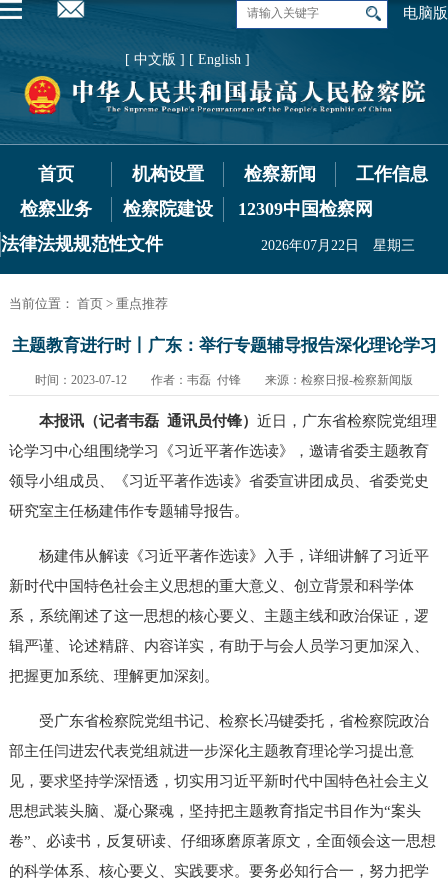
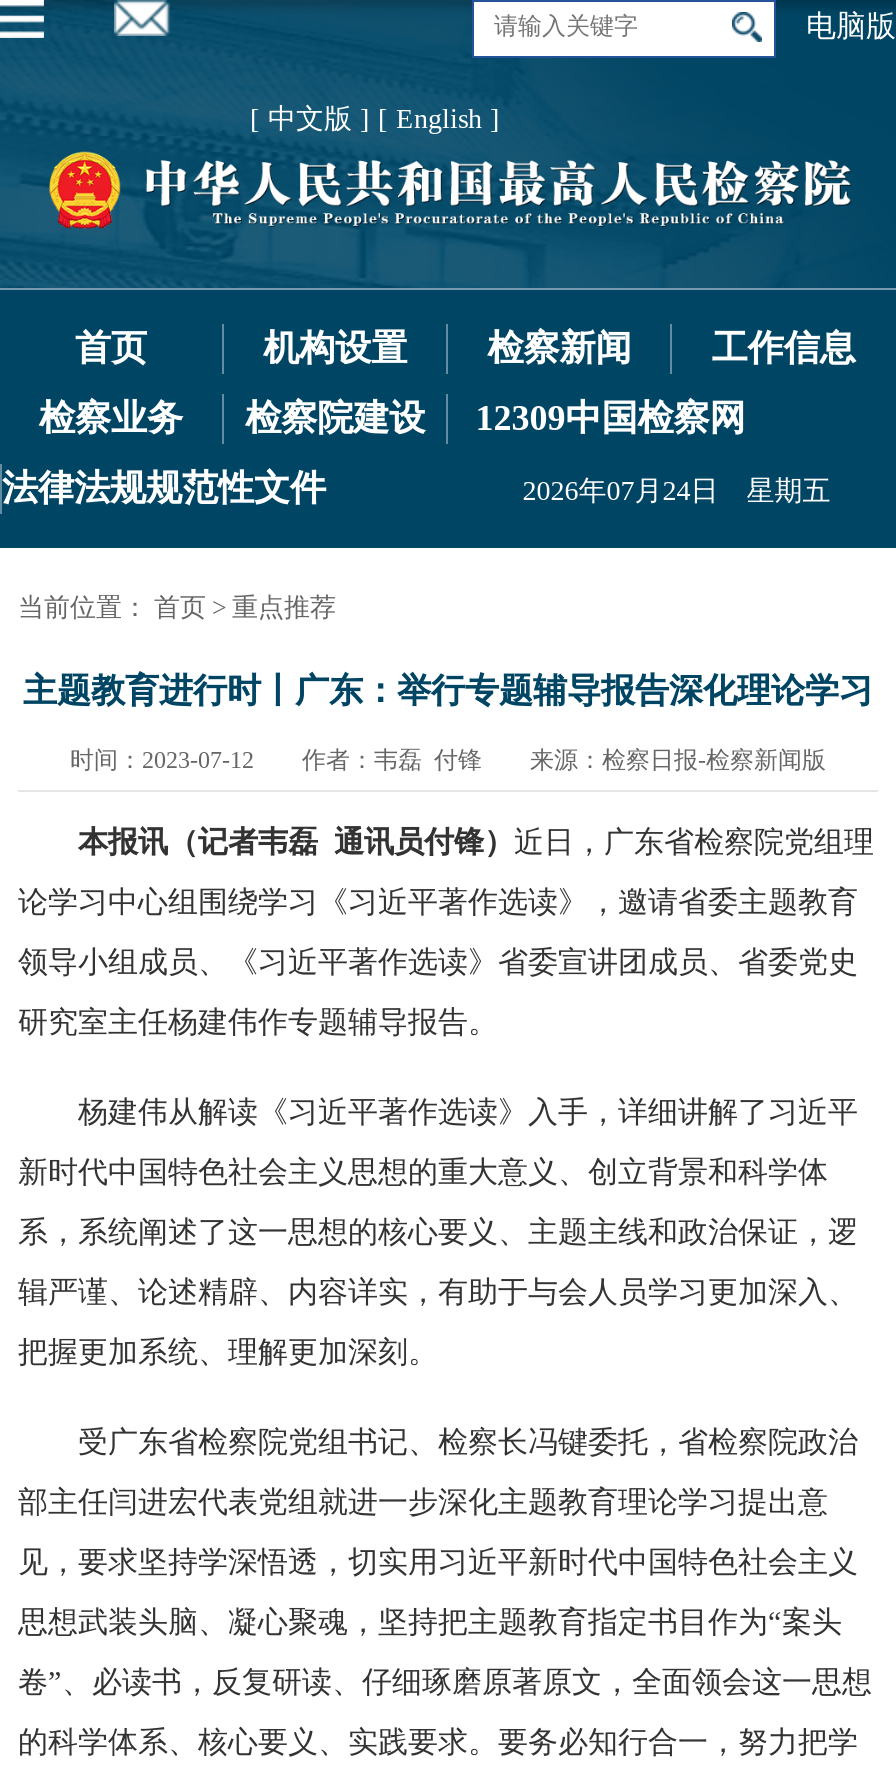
- 2026年07月22日 星期三
+ 2026年07月24日 星期五
